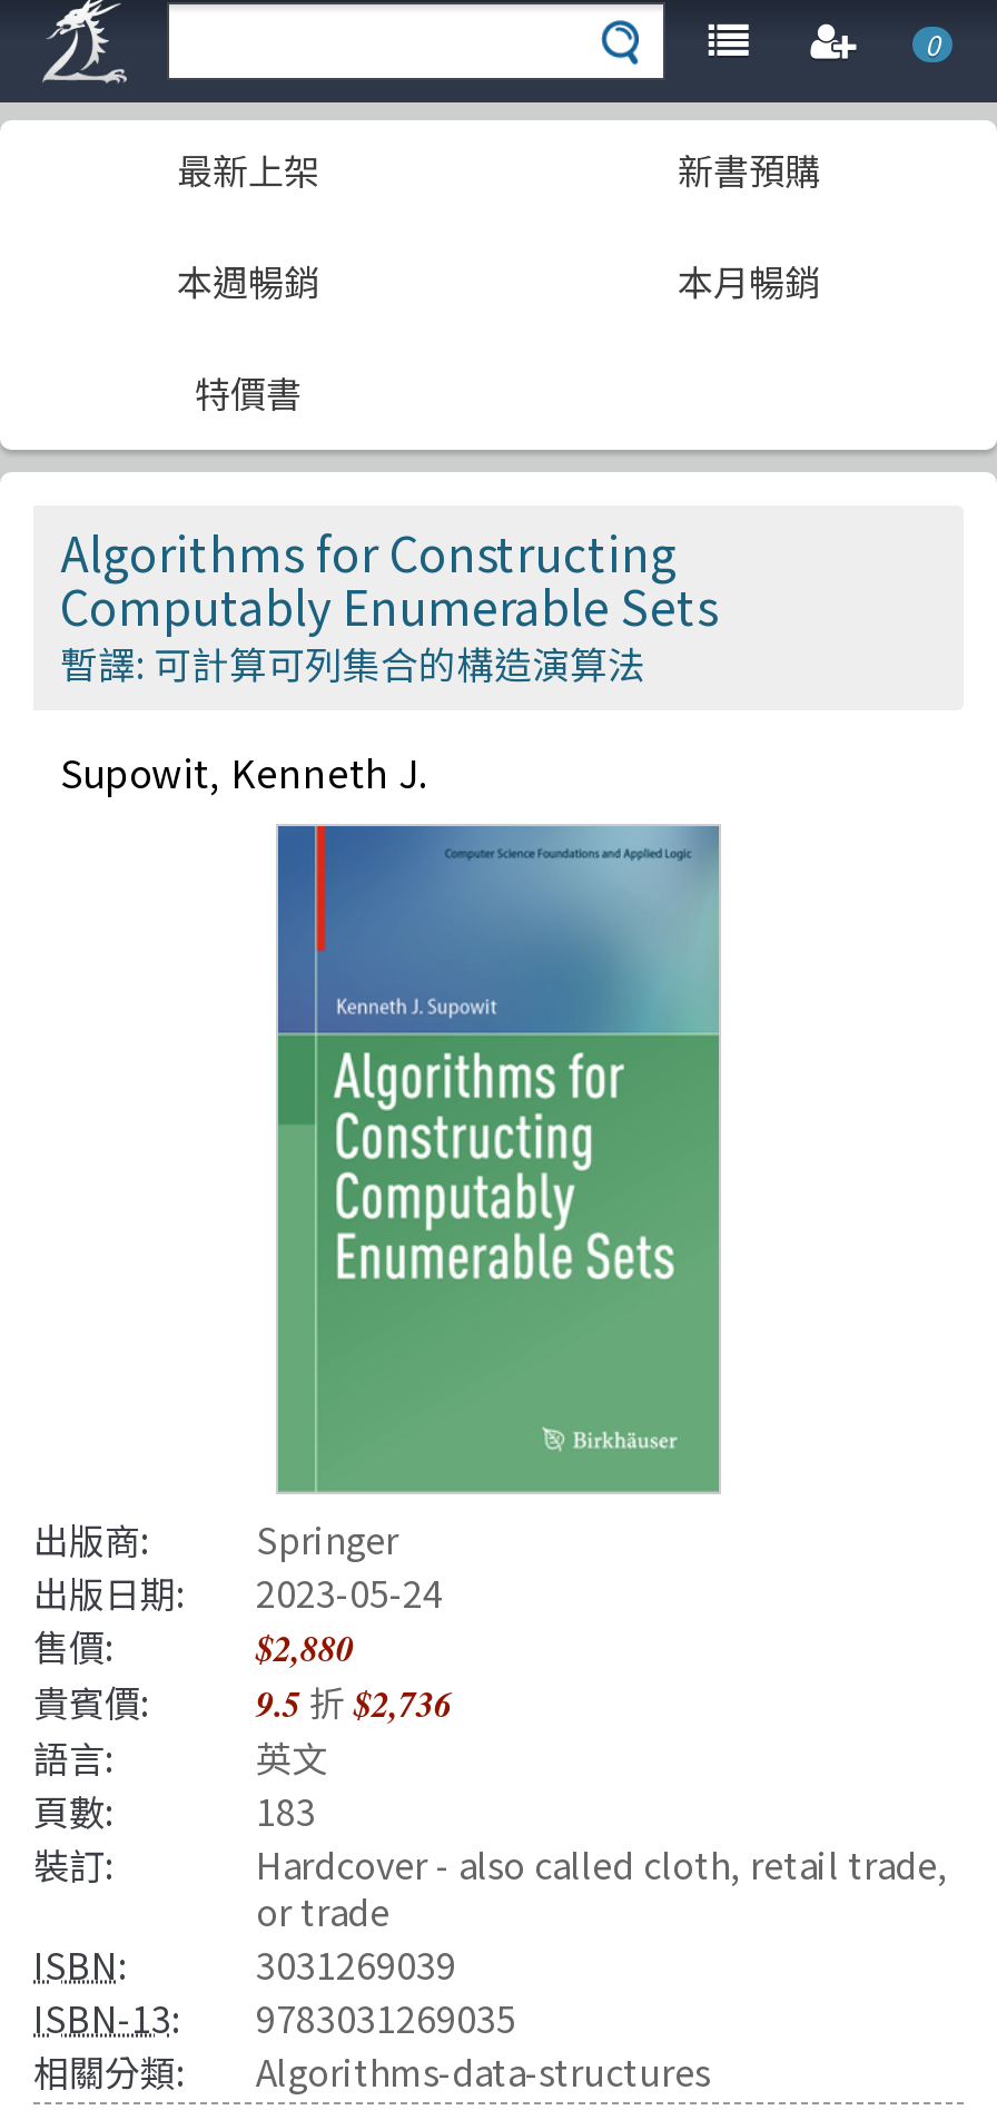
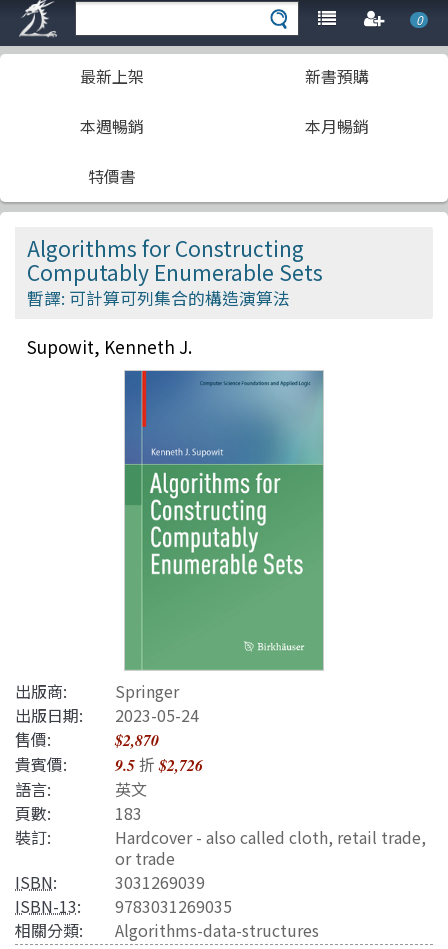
- $2,880
+ $2,870

- 貴賓價: 9.5折$2,736
+ 貴賓價: 9.5折$2,726
